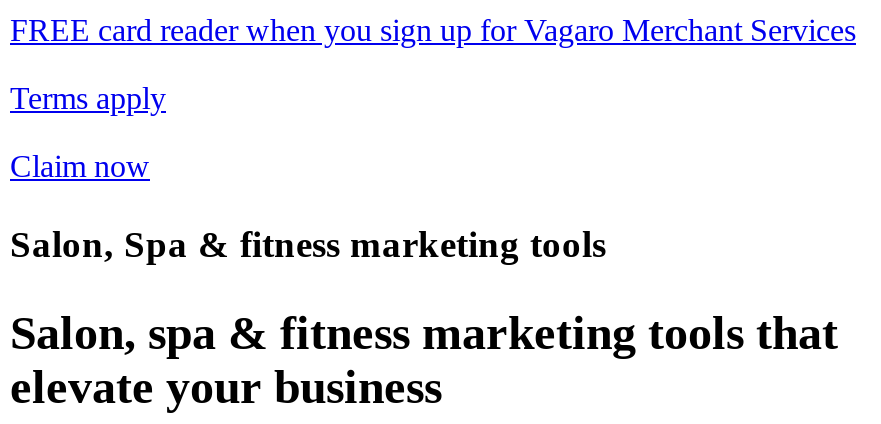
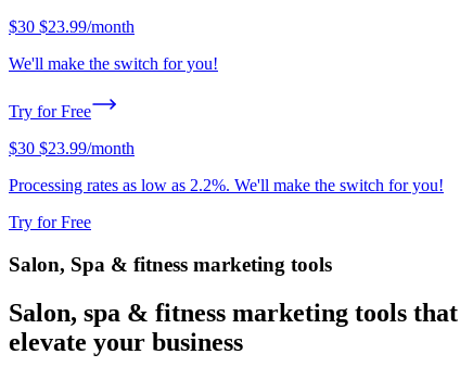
- FREE card reader when you sign up for Vagaro Merchant Services
- Terms apply
- Claim now
+ $30 $23.99/month
+ We'll make the switch for you!
+ Try for Free
+ $30 $23.99/month
+ Processing rates as low as 2.2%. We'll make the switch for you!
+ Try for Free
